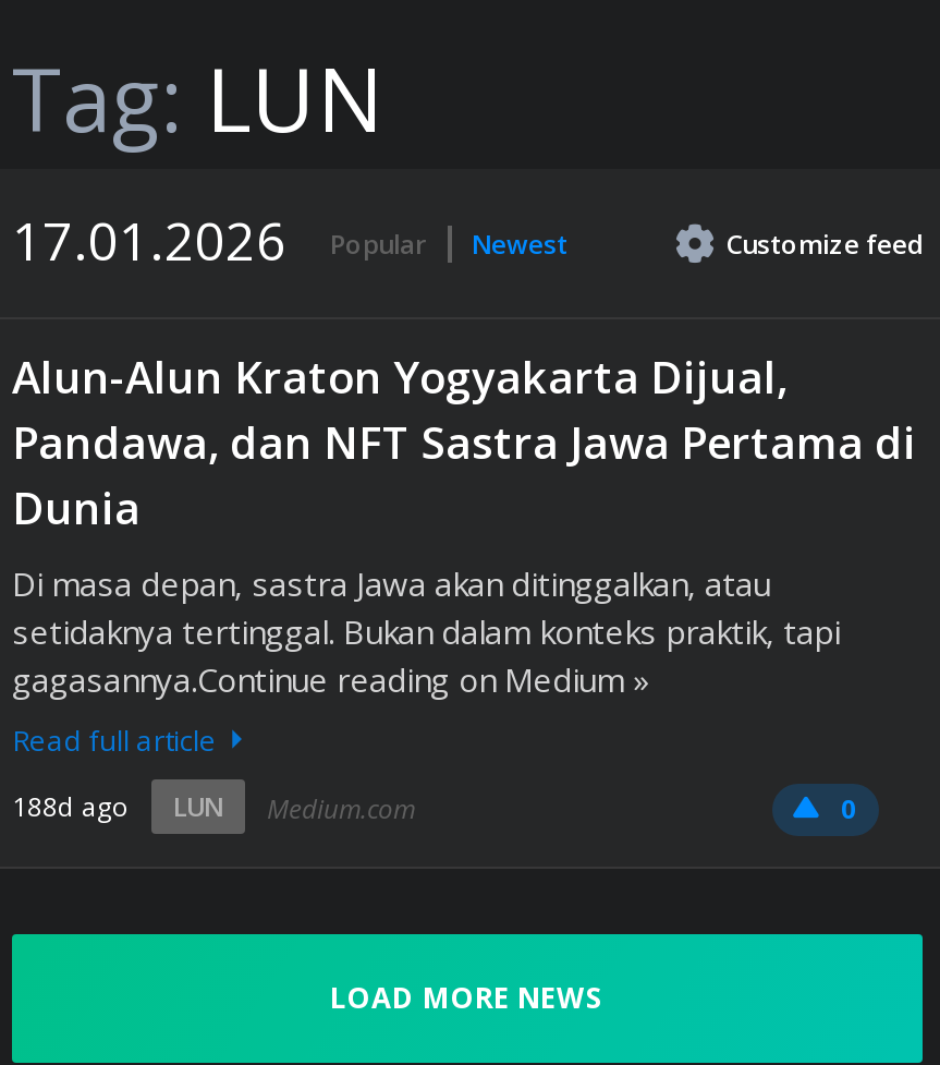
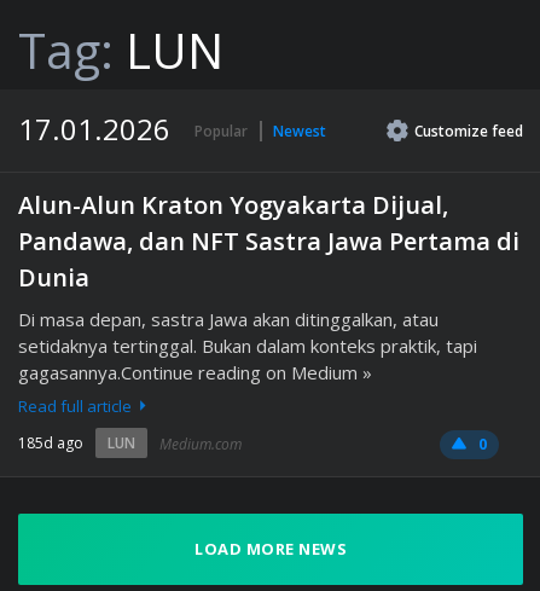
- 188d ago LUN Medium.com
+ 185d ago LUN Medium.com
